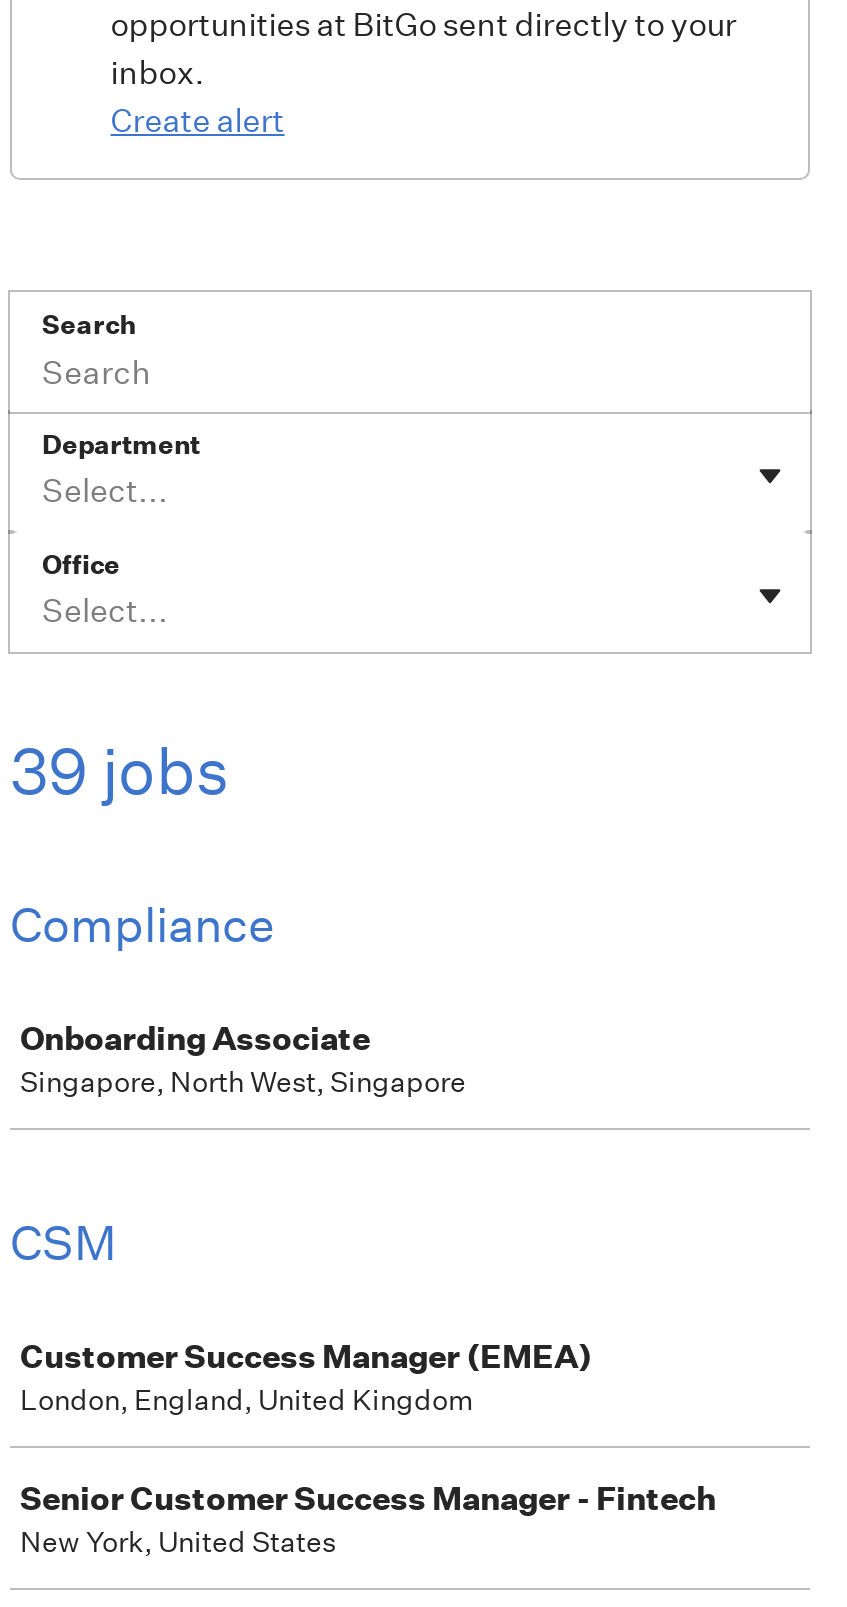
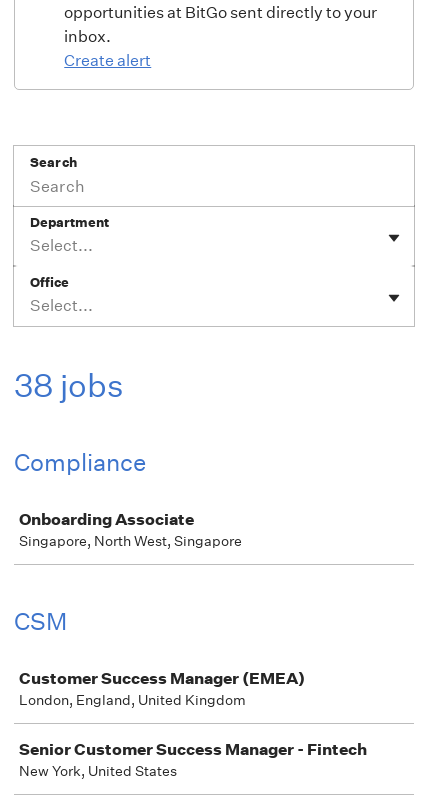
- 39 jobs
+ 38 jobs
